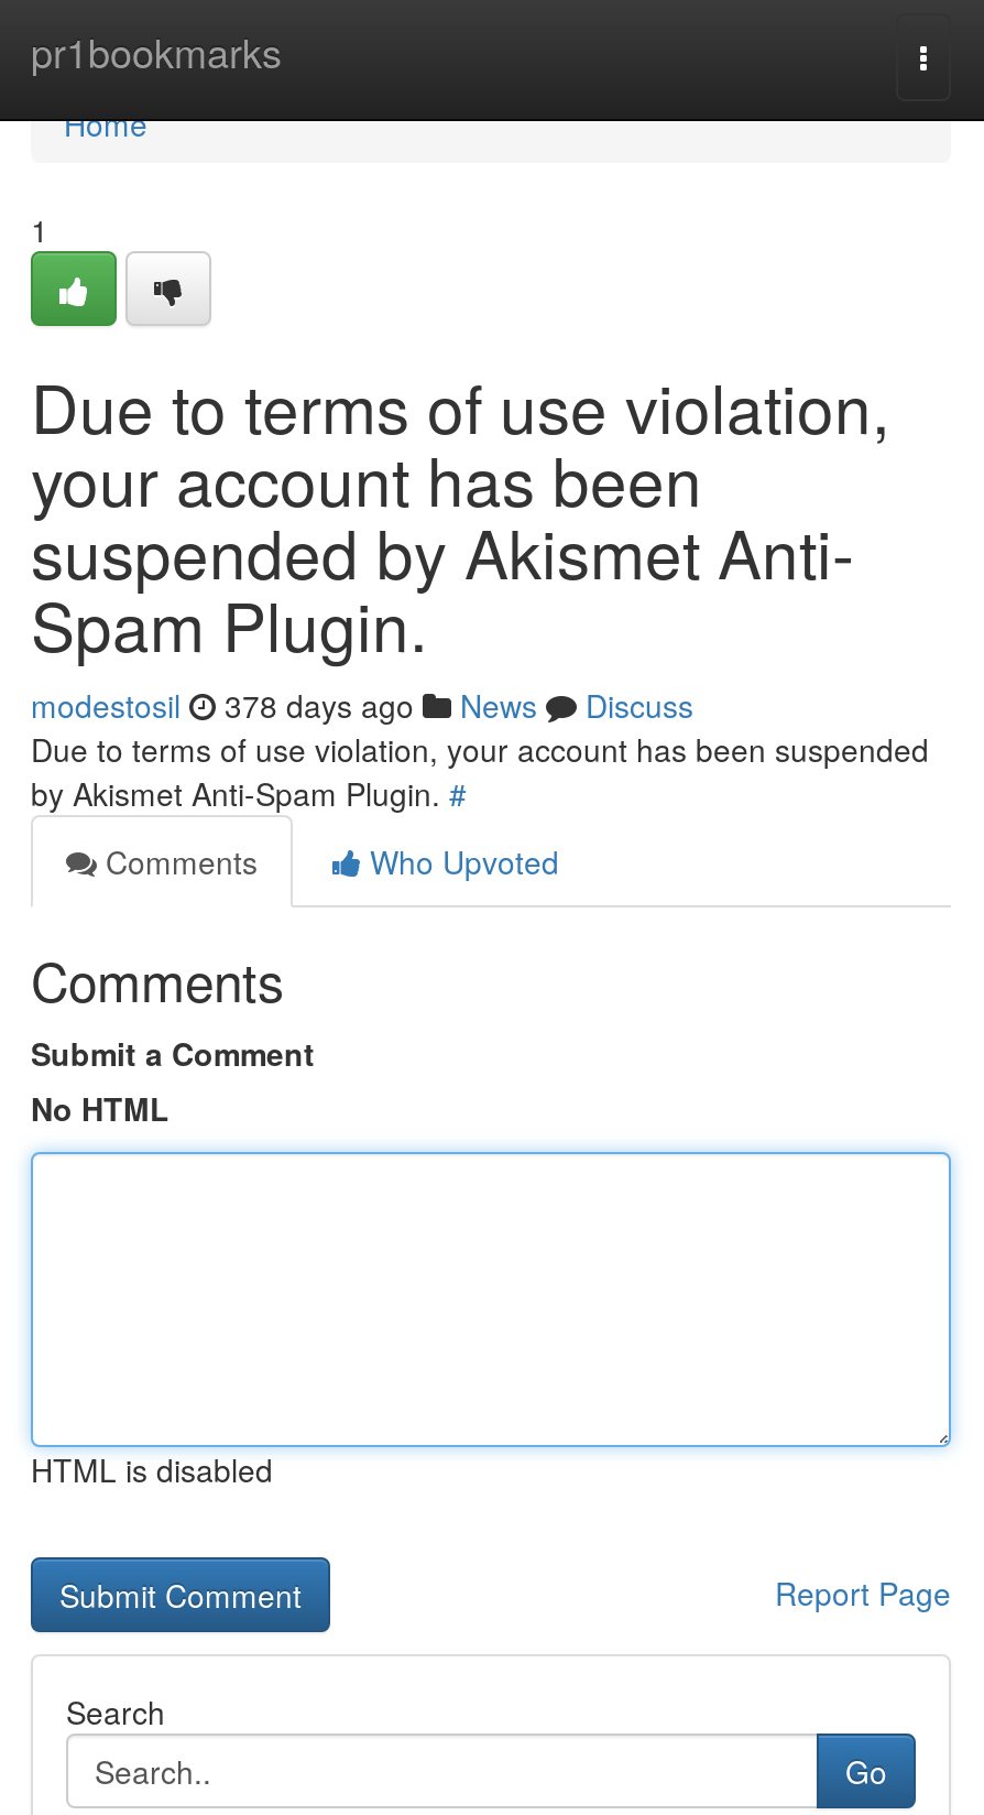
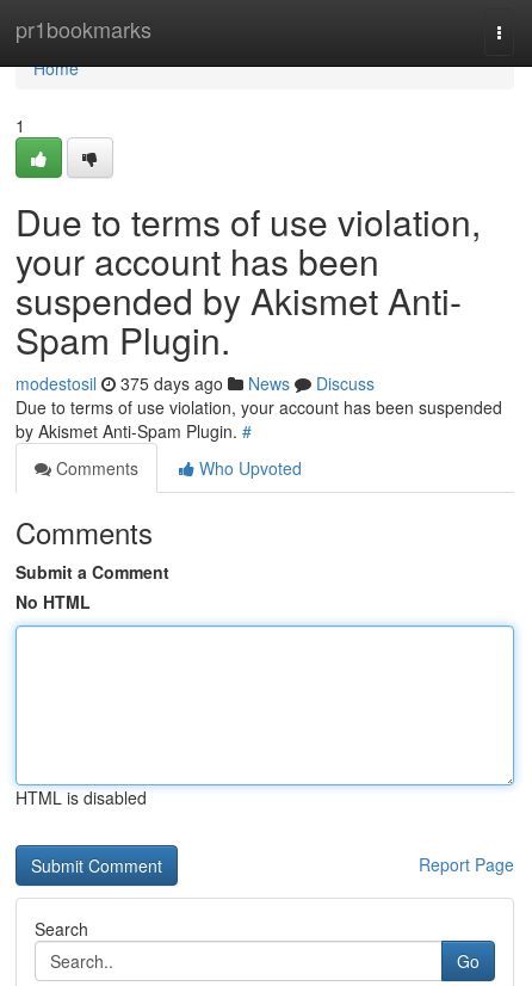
- modestosil 378 days ago News Discuss
+ modestosil 375 days ago News Discuss
